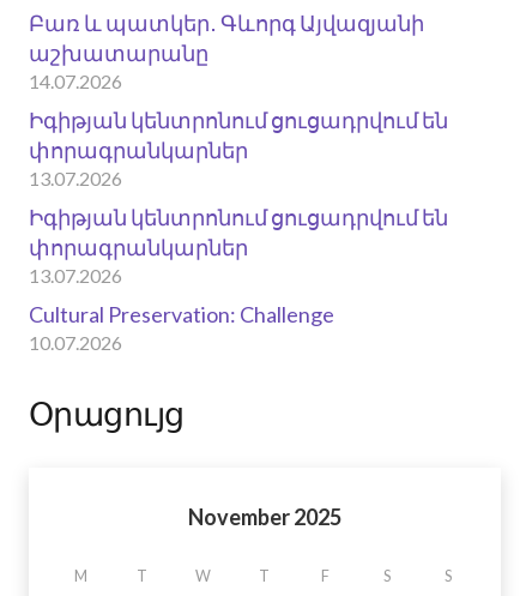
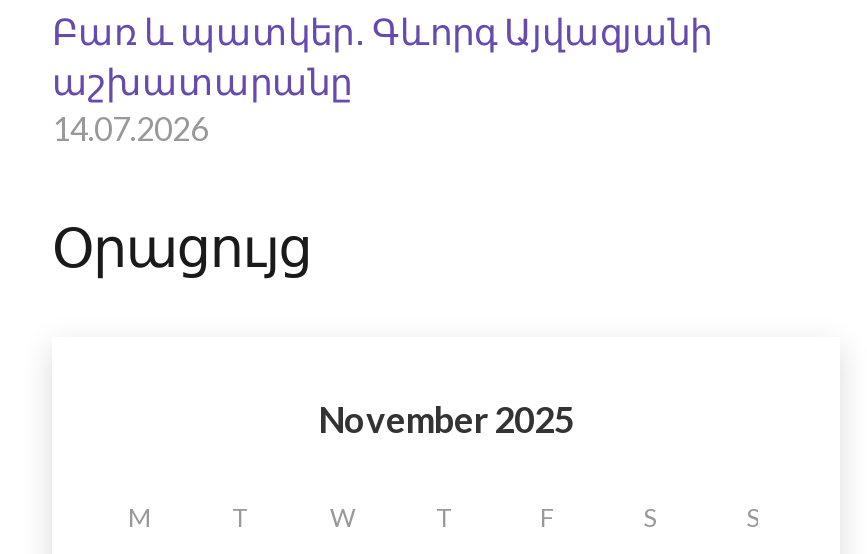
- Իգիթյան կենտրոնում ցուցադրվում են
- փորագրանկարներ
- 13.07.2026
- Իգիթյան կենտրոնում ցուցադրվում են
- փորագրանկարներ
- 13.07.2026
- Cultural Preservation: Challenge
- 10.07.2026
